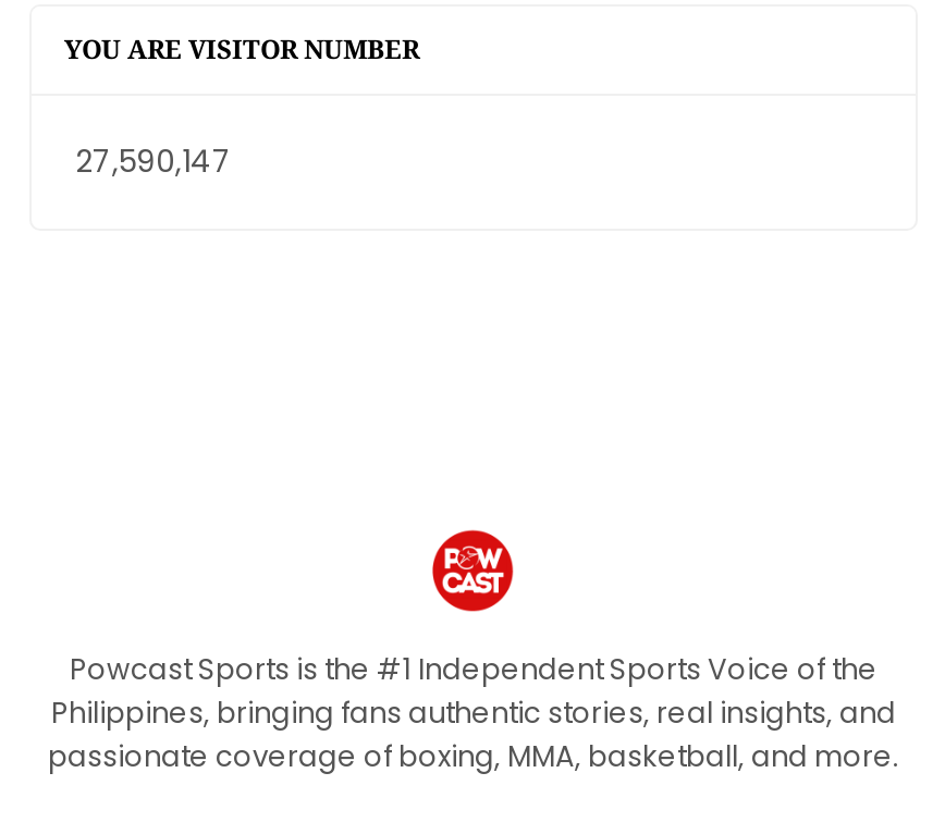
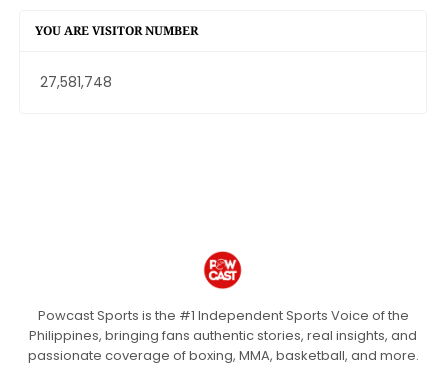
- 27,590,147
+ 27,581,748
